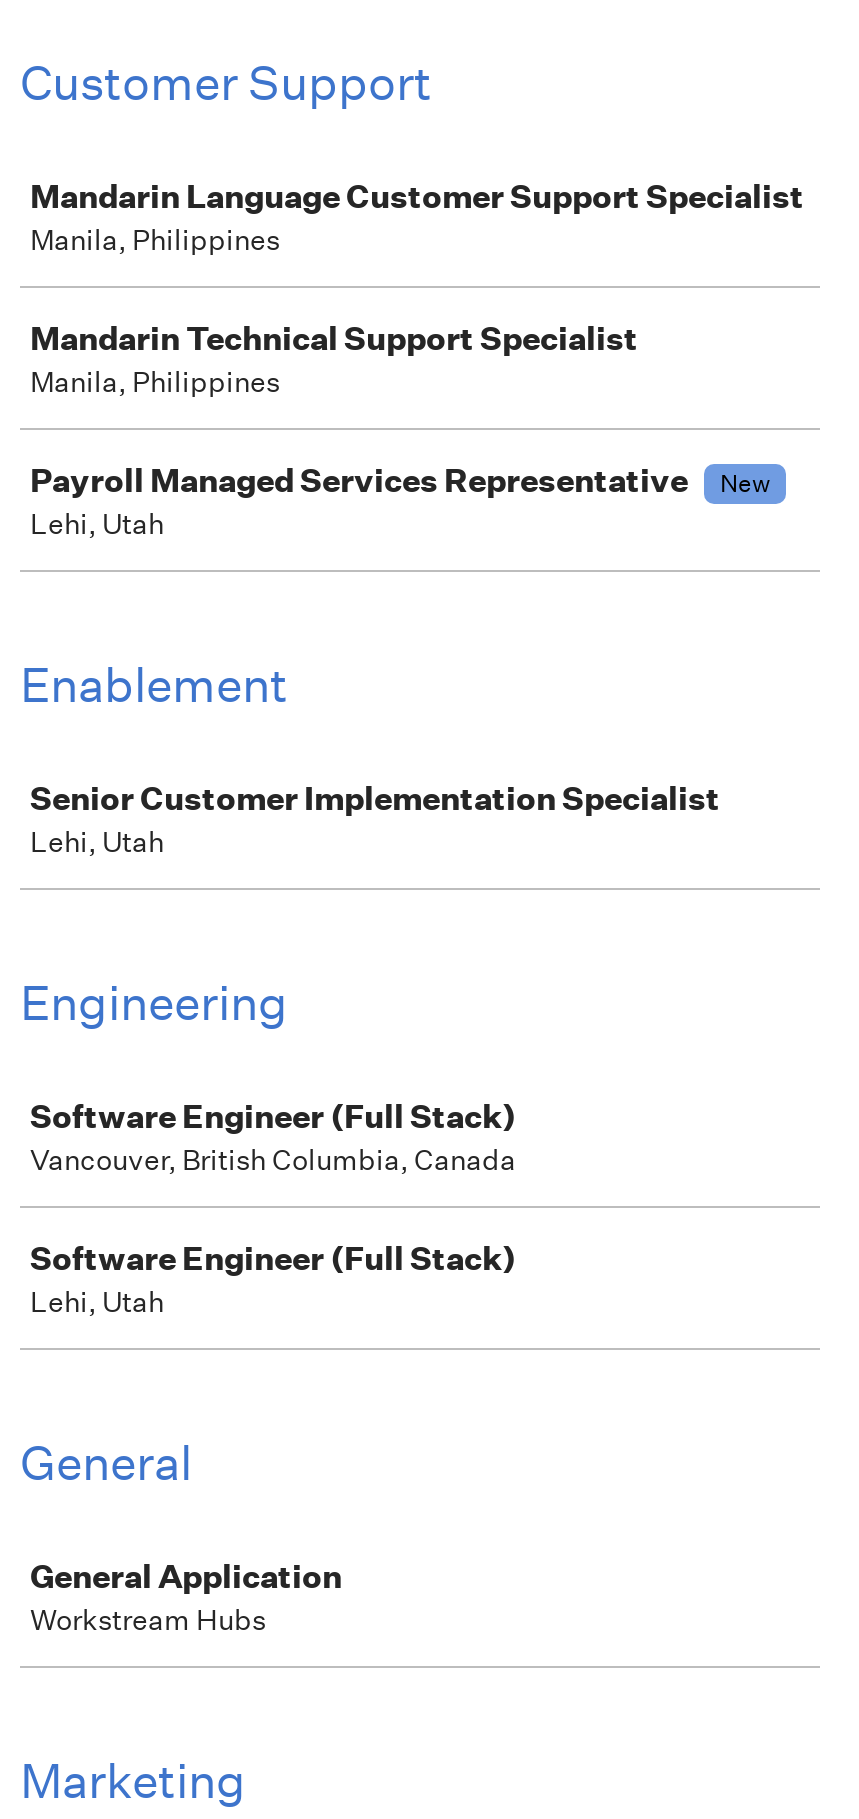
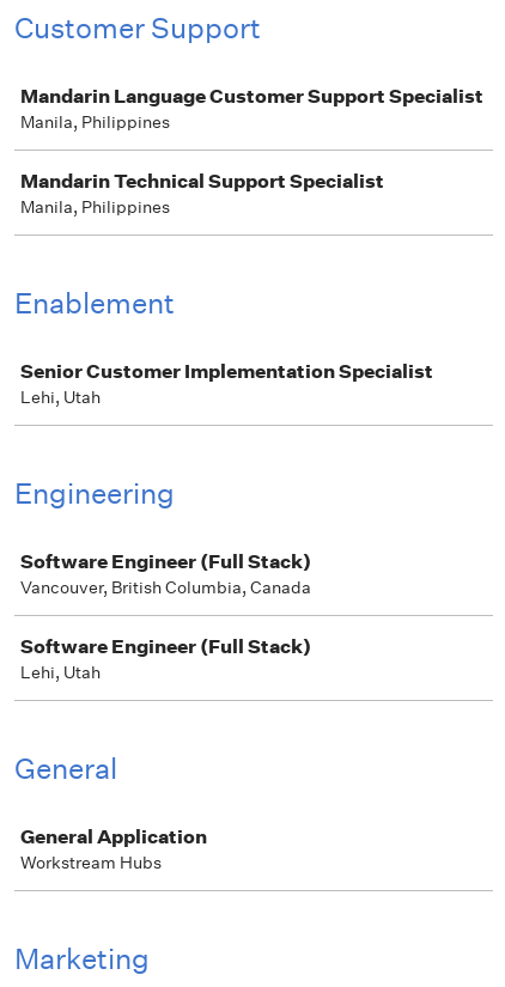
- Payroll Managed Services Representative
- New
- Lehi, Utah
